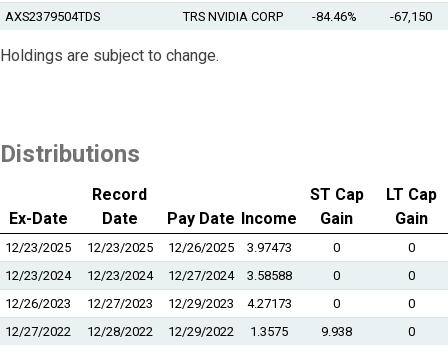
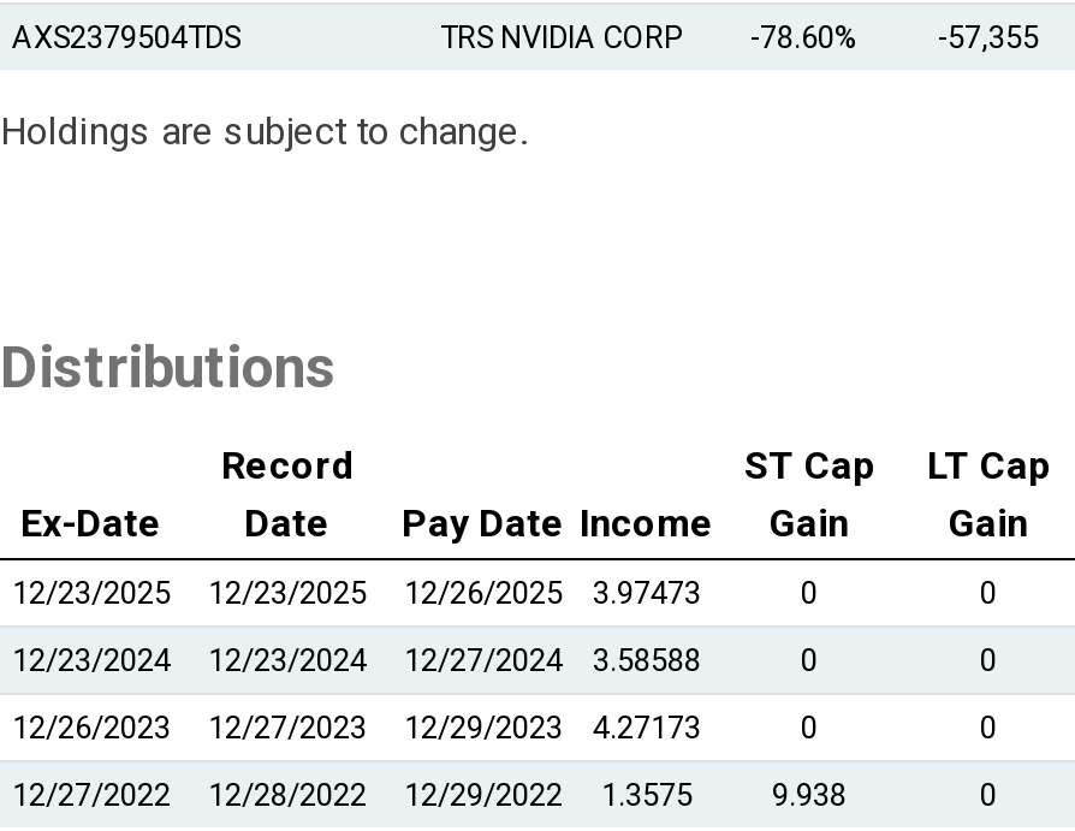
- TRS NVIDIA CORP -84.46%
+ TRS NVIDIA CORP -78.60%

- -67,150
+ -57,355
